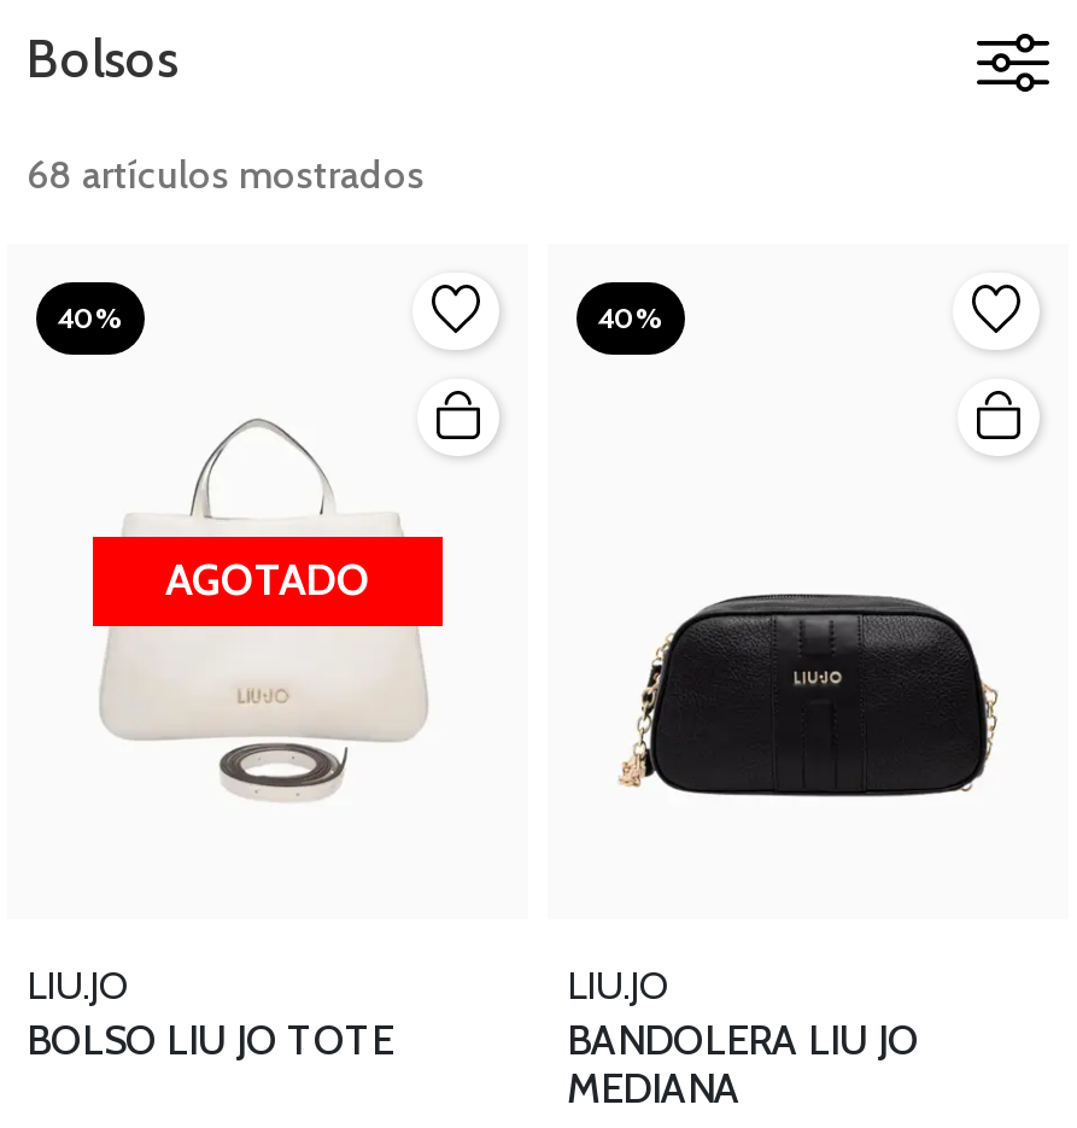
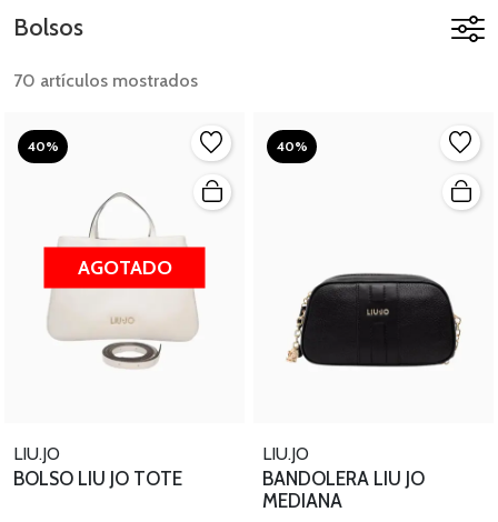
- 68 artículos mostrados
+ 70 artículos mostrados
